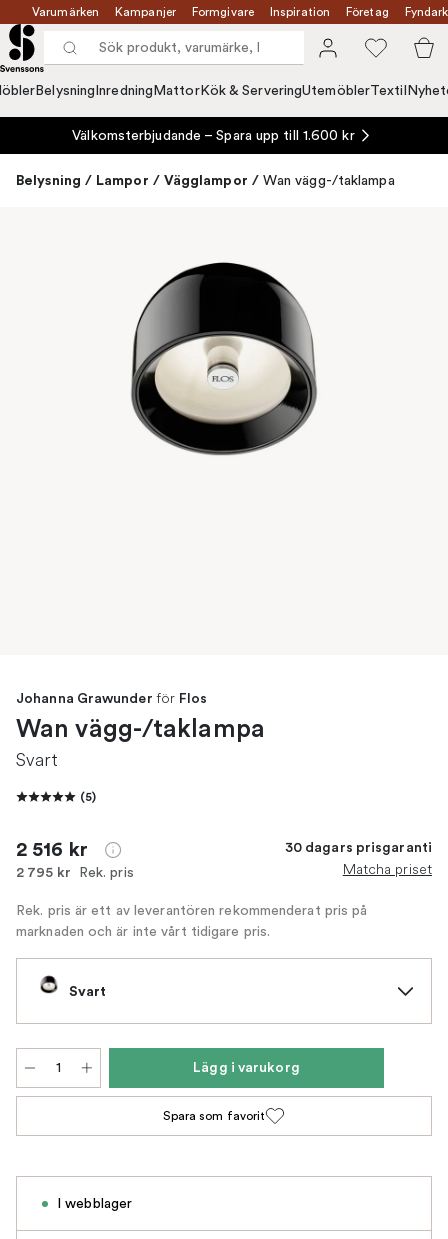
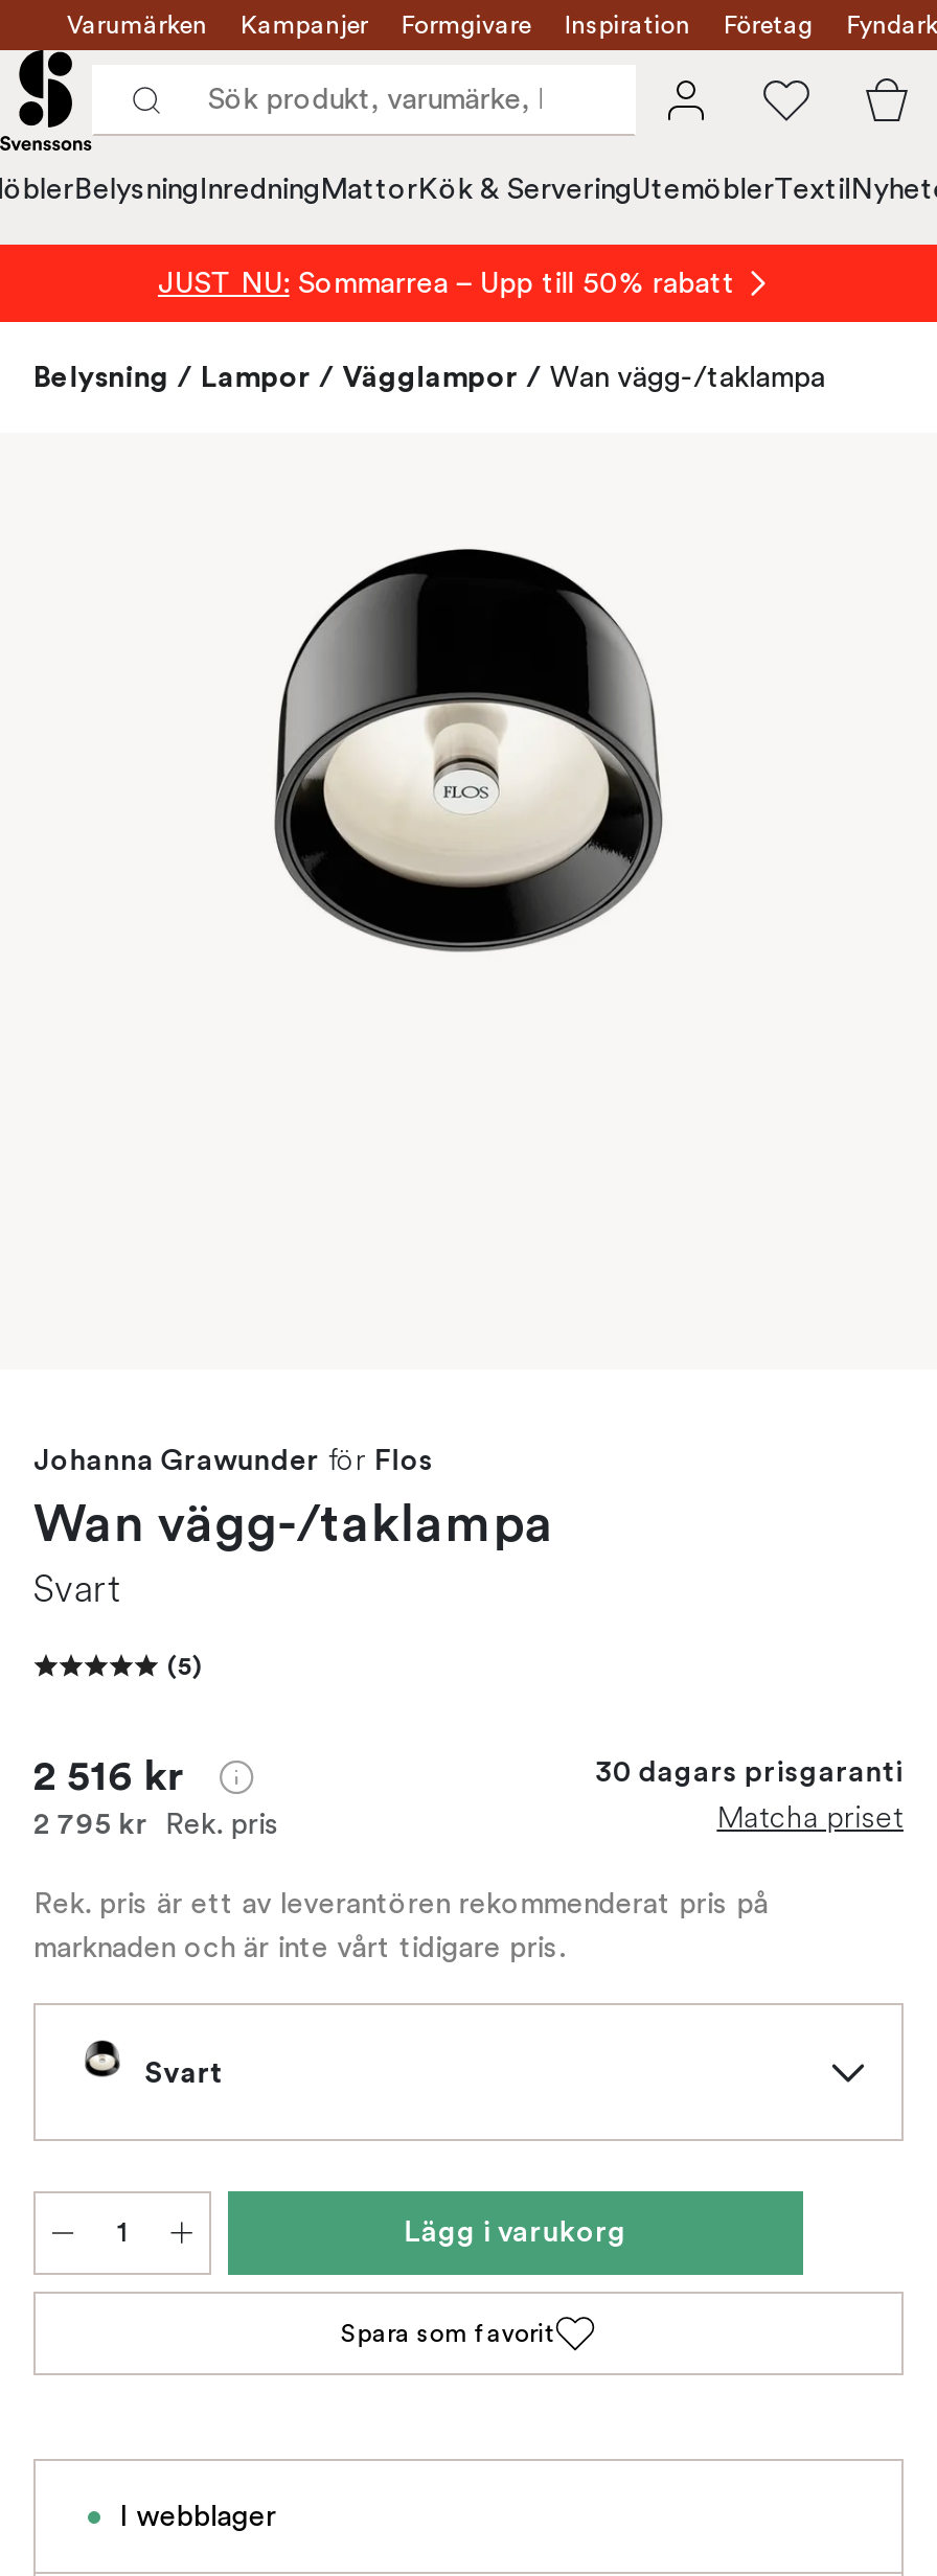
- Välkomsterbjudande – Spara upp till 1.600 kr
+ JUST NU: Sommarrea – Upp till 50% rabatt
